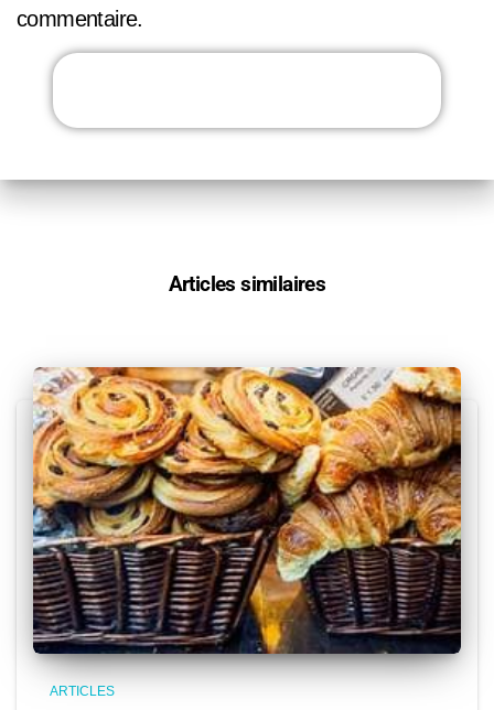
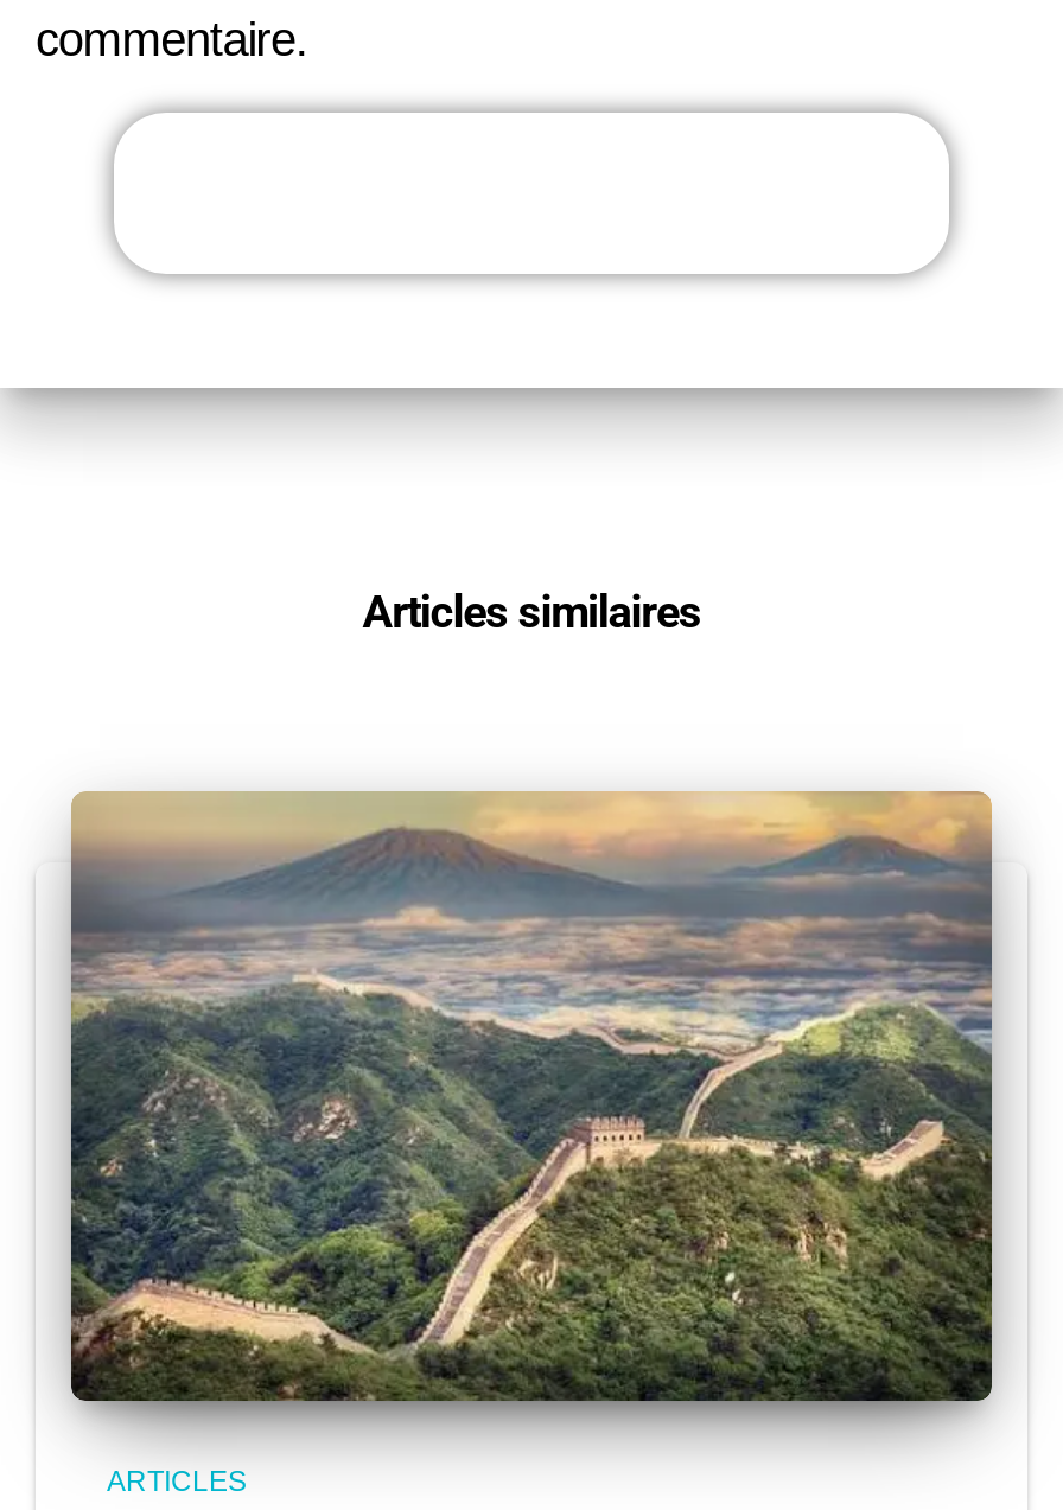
- [image]
+ [image]
